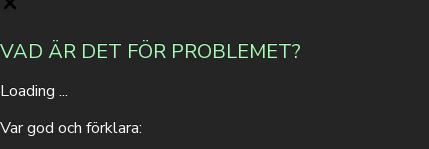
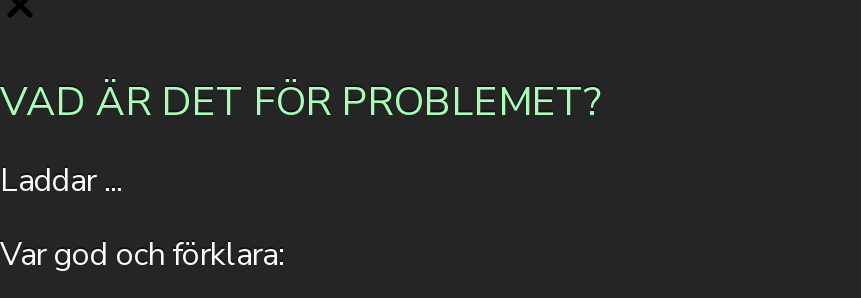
- Loading ...
+ Laddar ...
